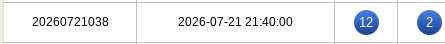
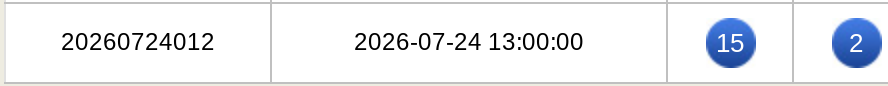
- 20260721038
+ 20260724012

- 2026-07-21 21:40:00
+ 2026-07-24 13:00:00

- 12
+ 15
